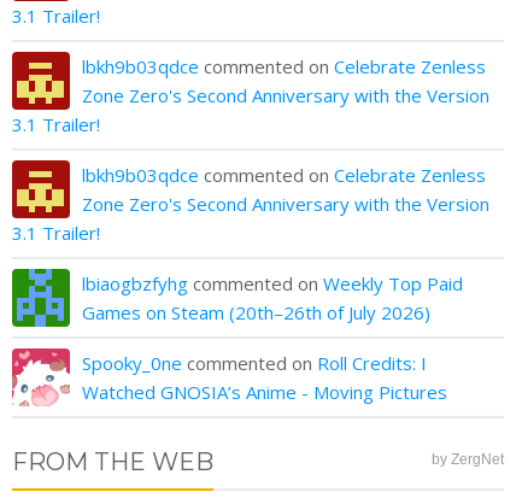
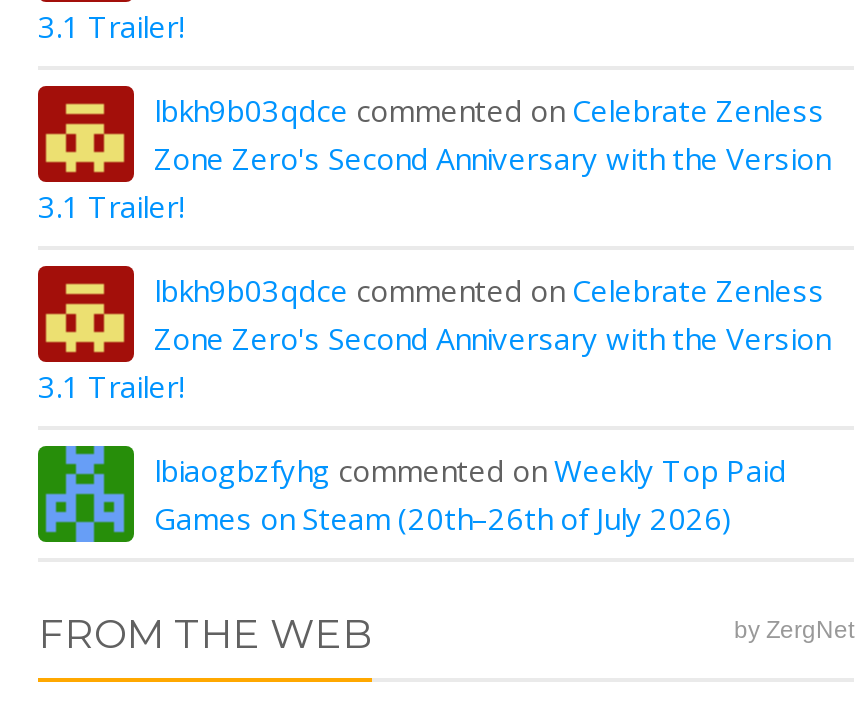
- [image]
- Spooky_0ne commented on Roll Credits: I
- Watched GNOSIA’s Anime - Moving Pictures
